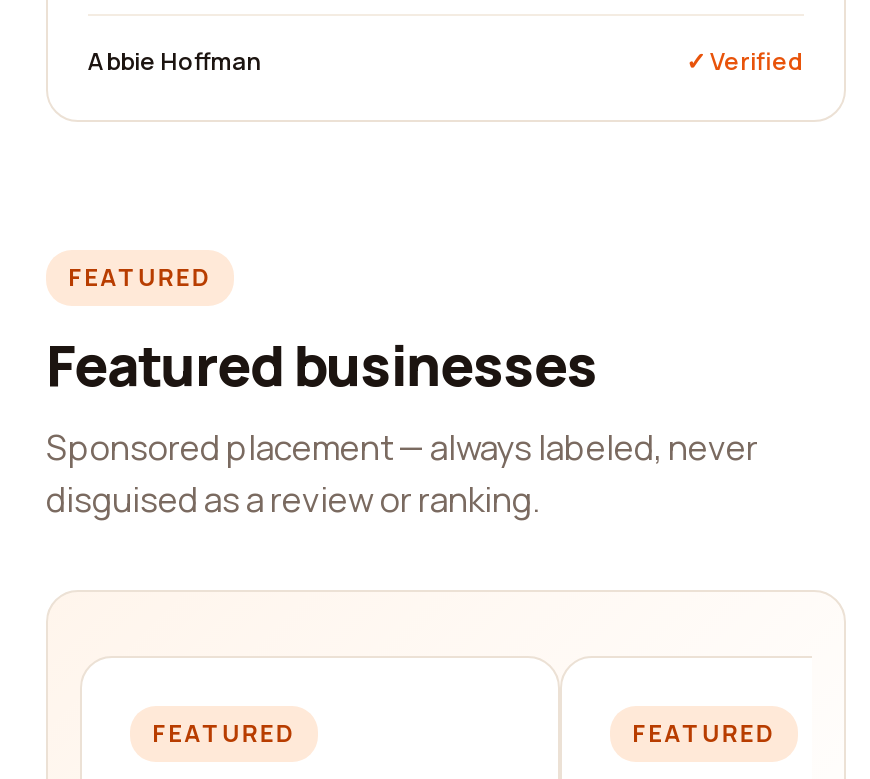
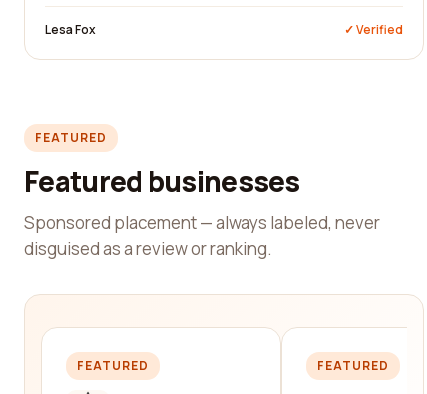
- Abbie Hoffman
+ Lesa Fox
